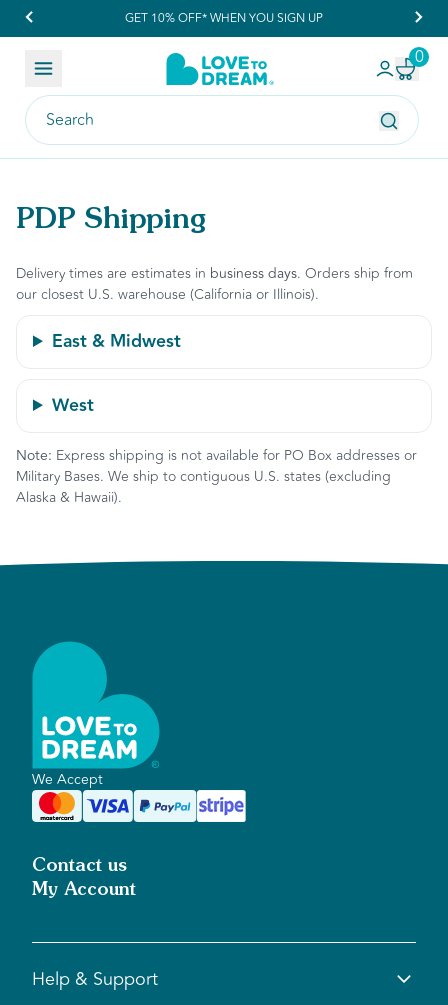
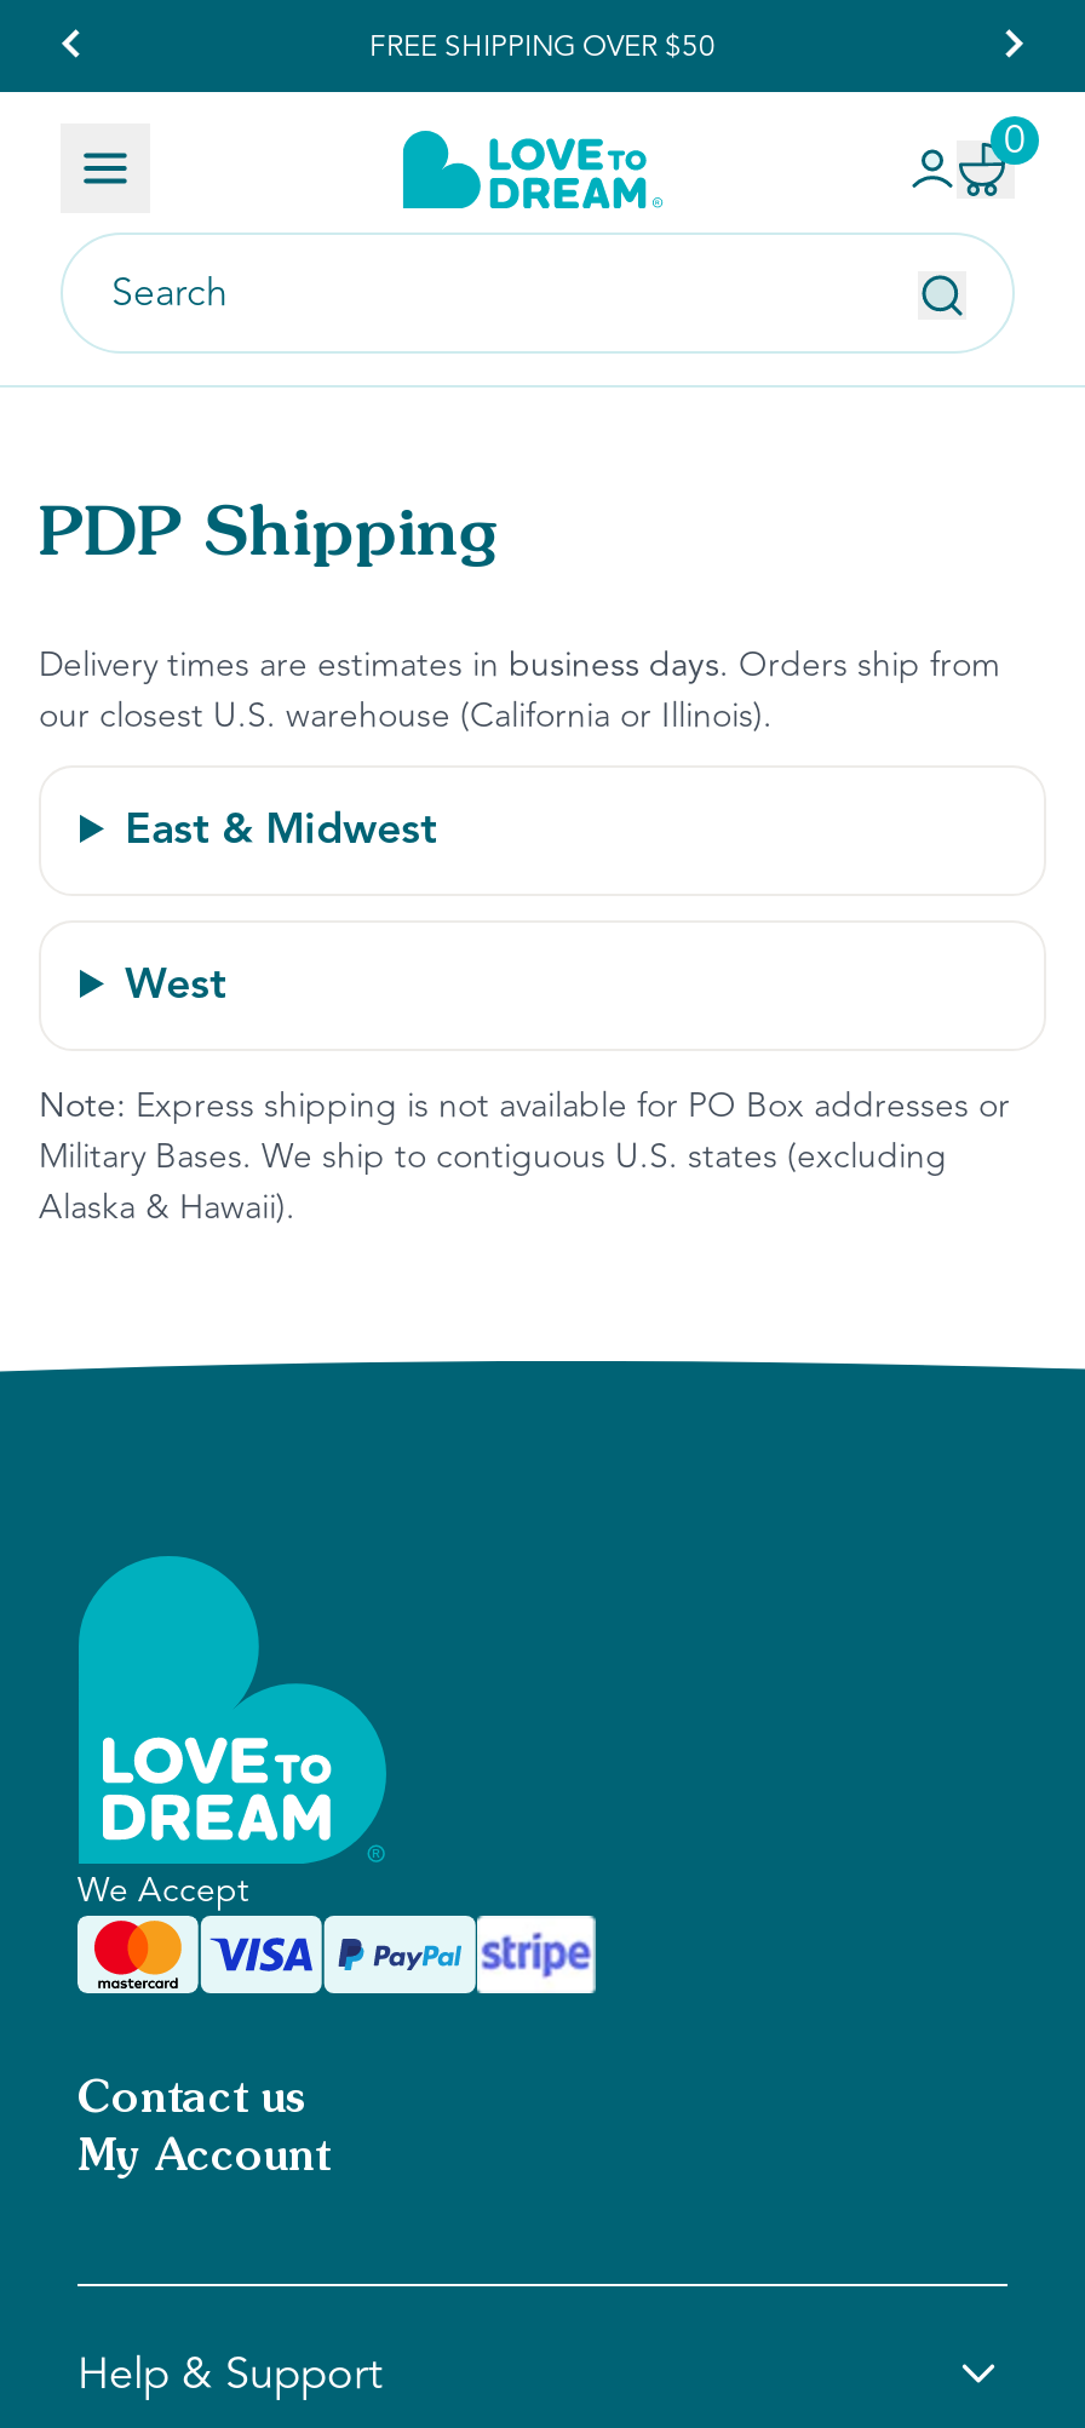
- GET 10% OFF* WHEN YOU SIGN UP
+ FREE SHIPPING OVER $50
